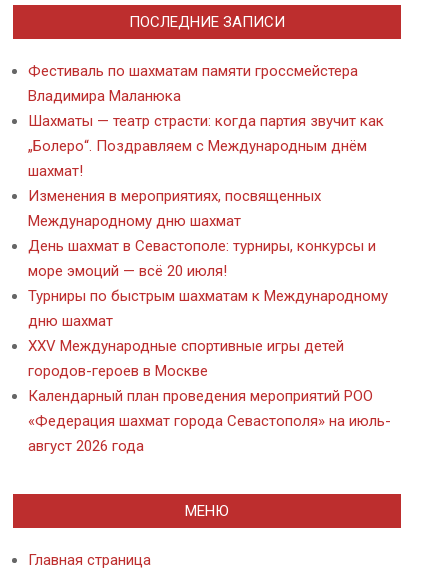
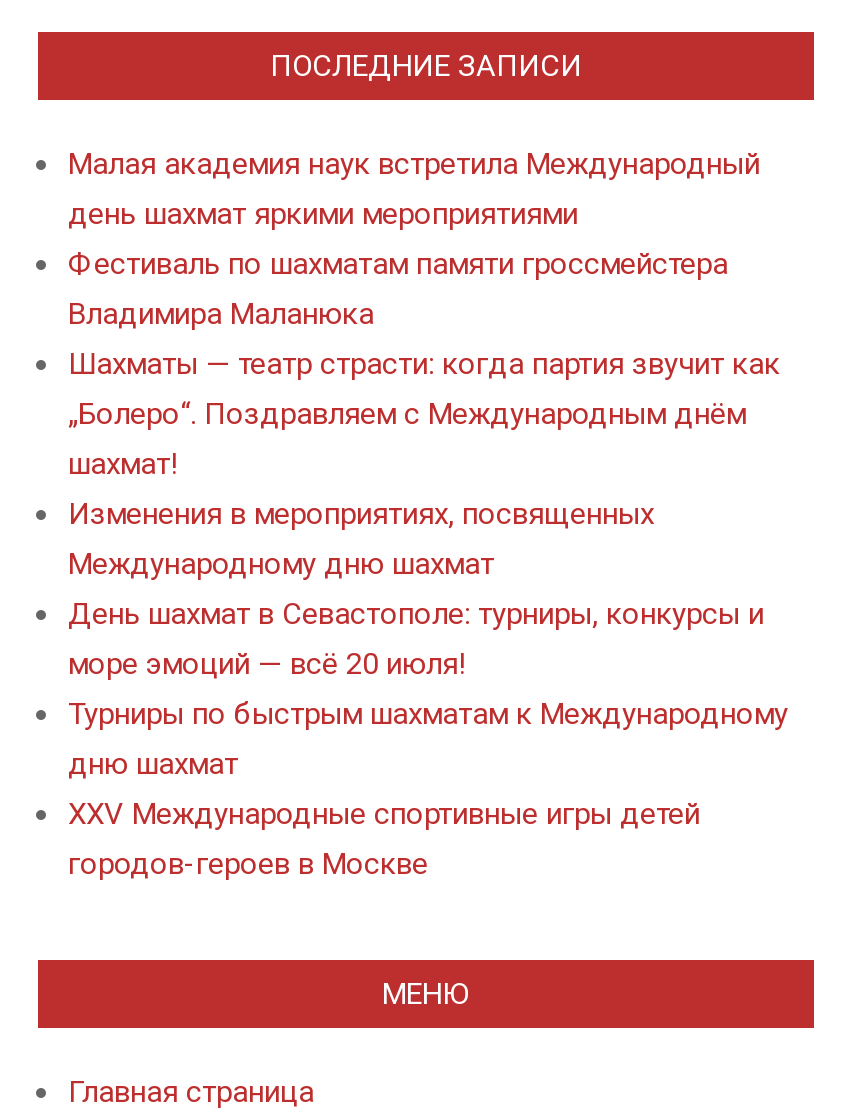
+ Малая академия наук встретила Международный
+ день шахмат яркими мероприятиями

moved down: Фестиваль по шахматам памяти гроссмейстера | Владимира Маланюка | Шахматы — театр страсти: когда партия звучит как | ... | XXV Международные спортивные игры детей | городов-героев в Москве

- Календарный план проведения мероприятий РОО
- «Федерация шахмат города Севастополя» на июль-
- август 2026 года
